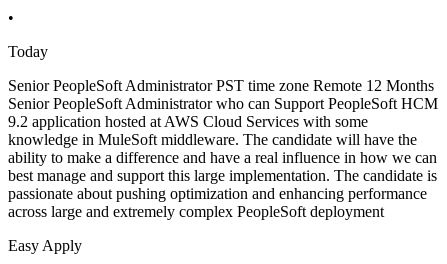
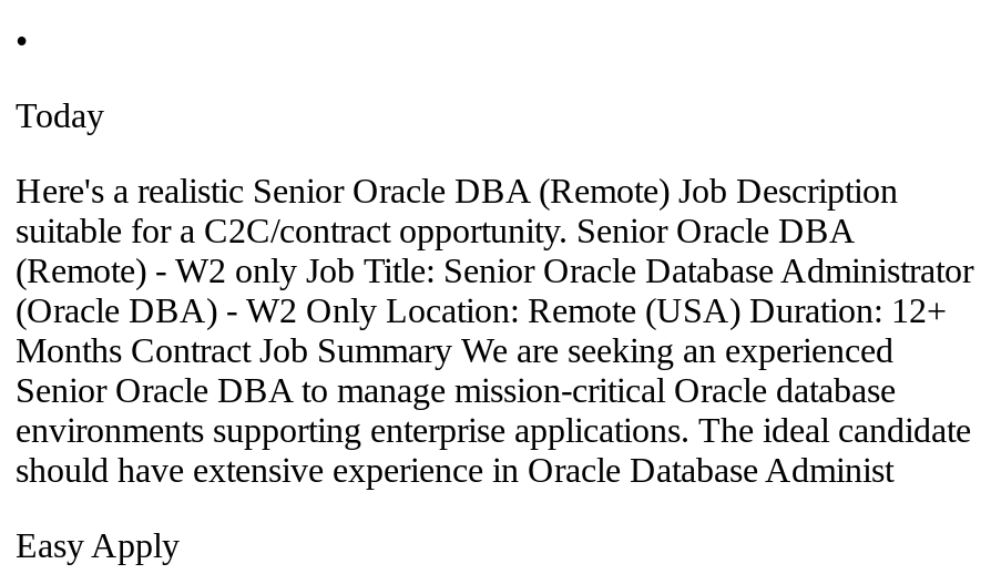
- Senior PeopleSoft Administrator PST time zone Remote 12 Months
- Senior PeopleSoft Administrator who can Support PeopleSoft HCM
- 9.2 application hosted at AWS Cloud Services with some
- knowledge in MuleSoft middleware. The candidate will have the
- ability to make a difference and have a real influence in how we can
- best manage and support this large implementation. The candidate is
- passionate about pushing optimization and enhancing performance
- across large and extremely complex PeopleSoft deployment
+ Here's a realistic Senior Oracle DBA (Remote) Job Description
+ suitable for a C2C/contract opportunity. Senior Oracle DBA
+ (Remote) - W2 only Job Title: Senior Oracle Database Administrator
+ (Oracle DBA) - W2 Only Location: Remote (USA) Duration: 12+
+ Months Contract Job Summary We are seeking an experienced
+ Senior Oracle DBA to manage mission-critical Oracle database
+ environments supporting enterprise applications. The ideal candidate
+ should have extensive experience in Oracle Database Administ
